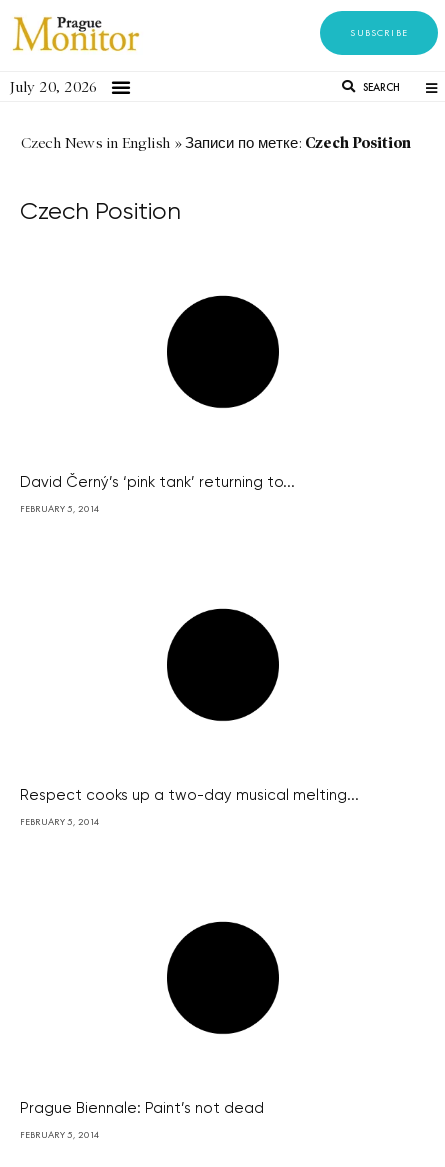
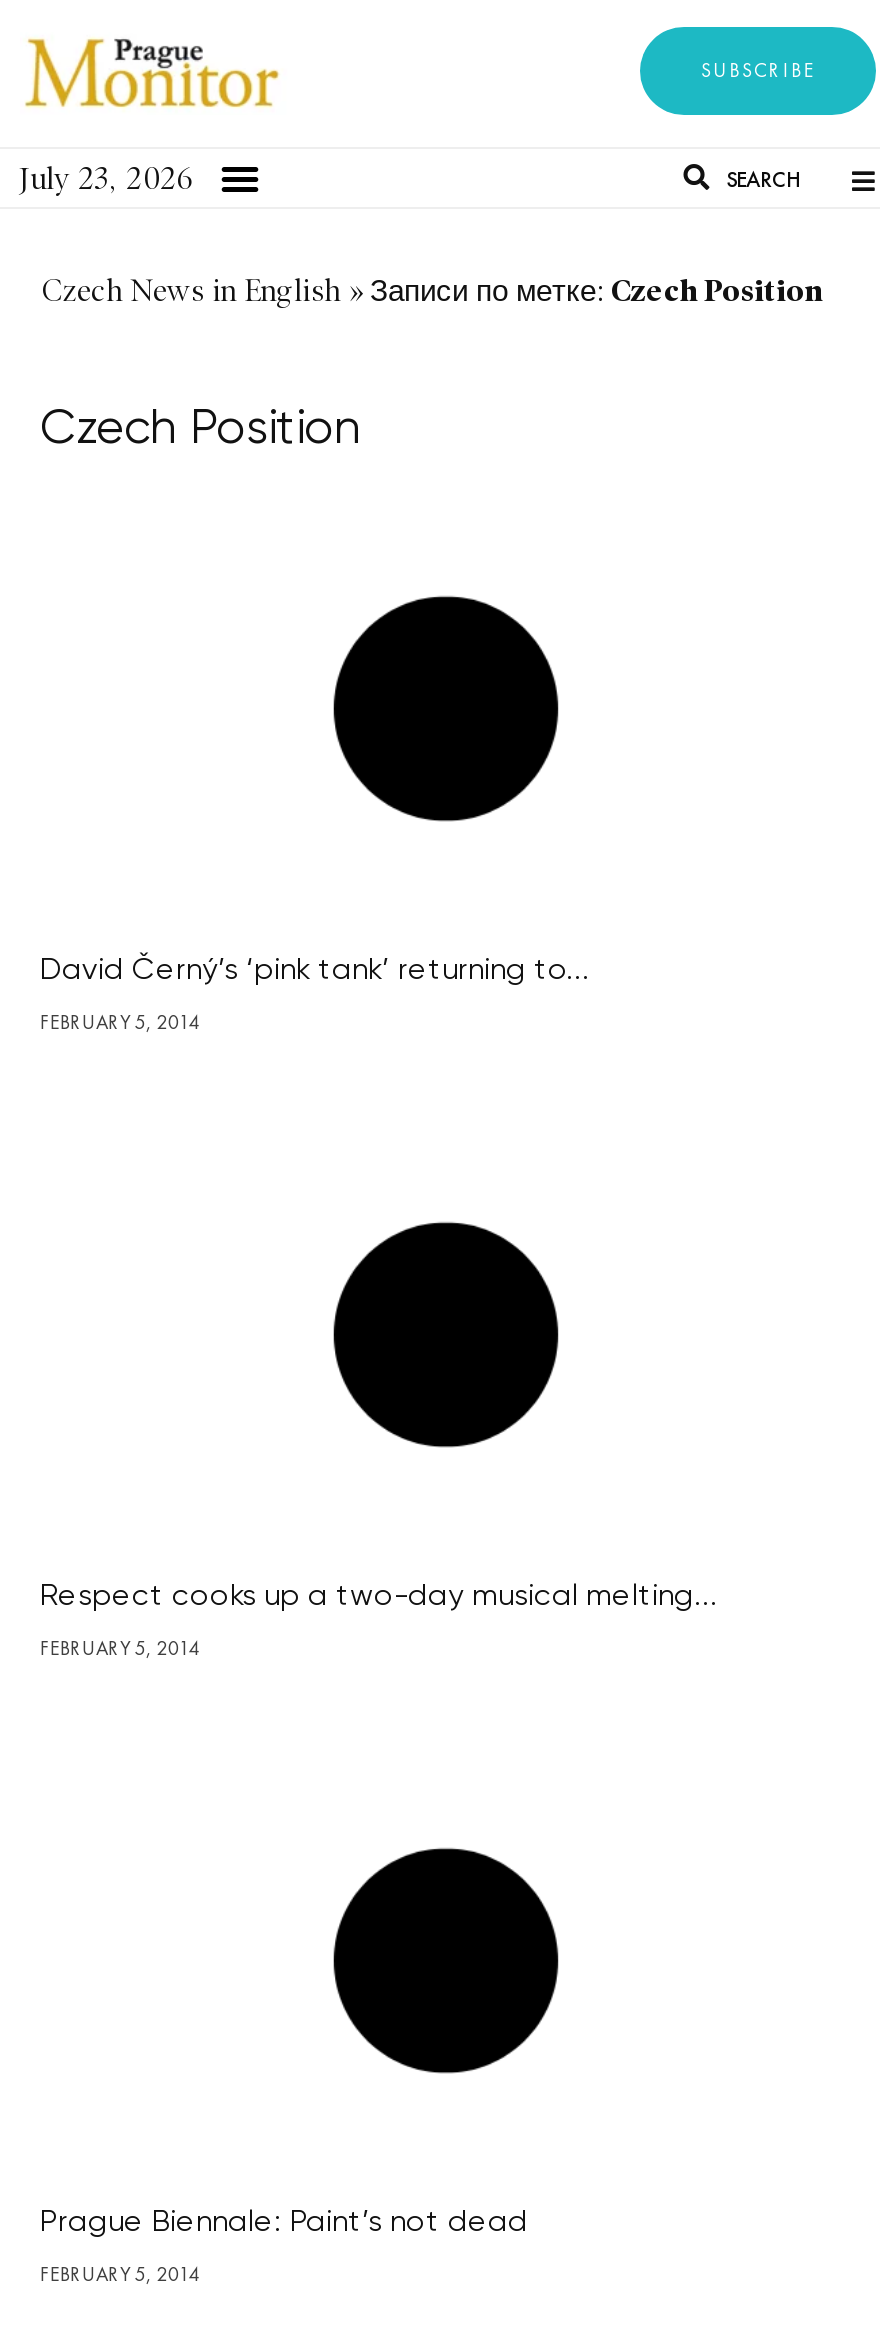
- July 20, 2026
+ July 23, 2026
